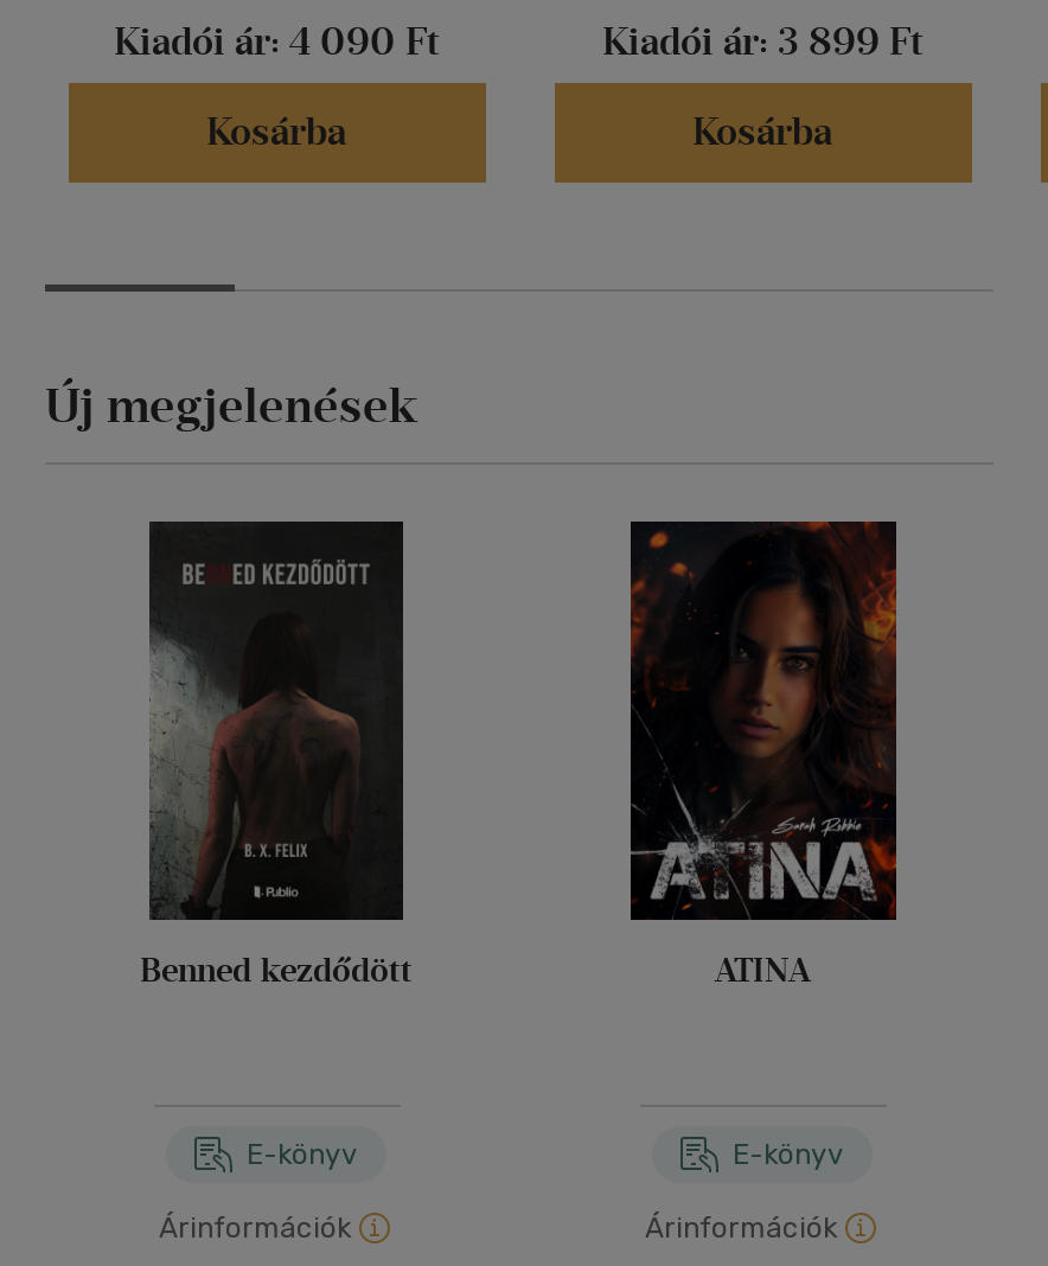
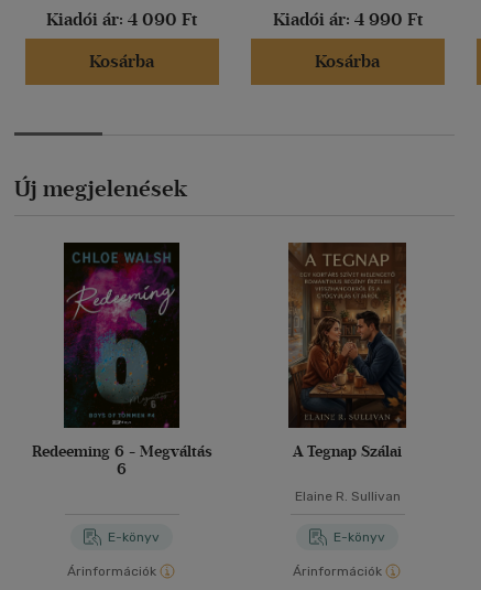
- Kiadói ár: 3 899 Ft
+ Kiadói ár: 4 990 Ft

- [image]
- Benned kezdődött
+ [image]
+ Redeeming 6 - Megváltás
+ 6

- [image]
- ATINA
+ [image]
+ A Tegnap Szálai
+ Elaine R. Sullivan
